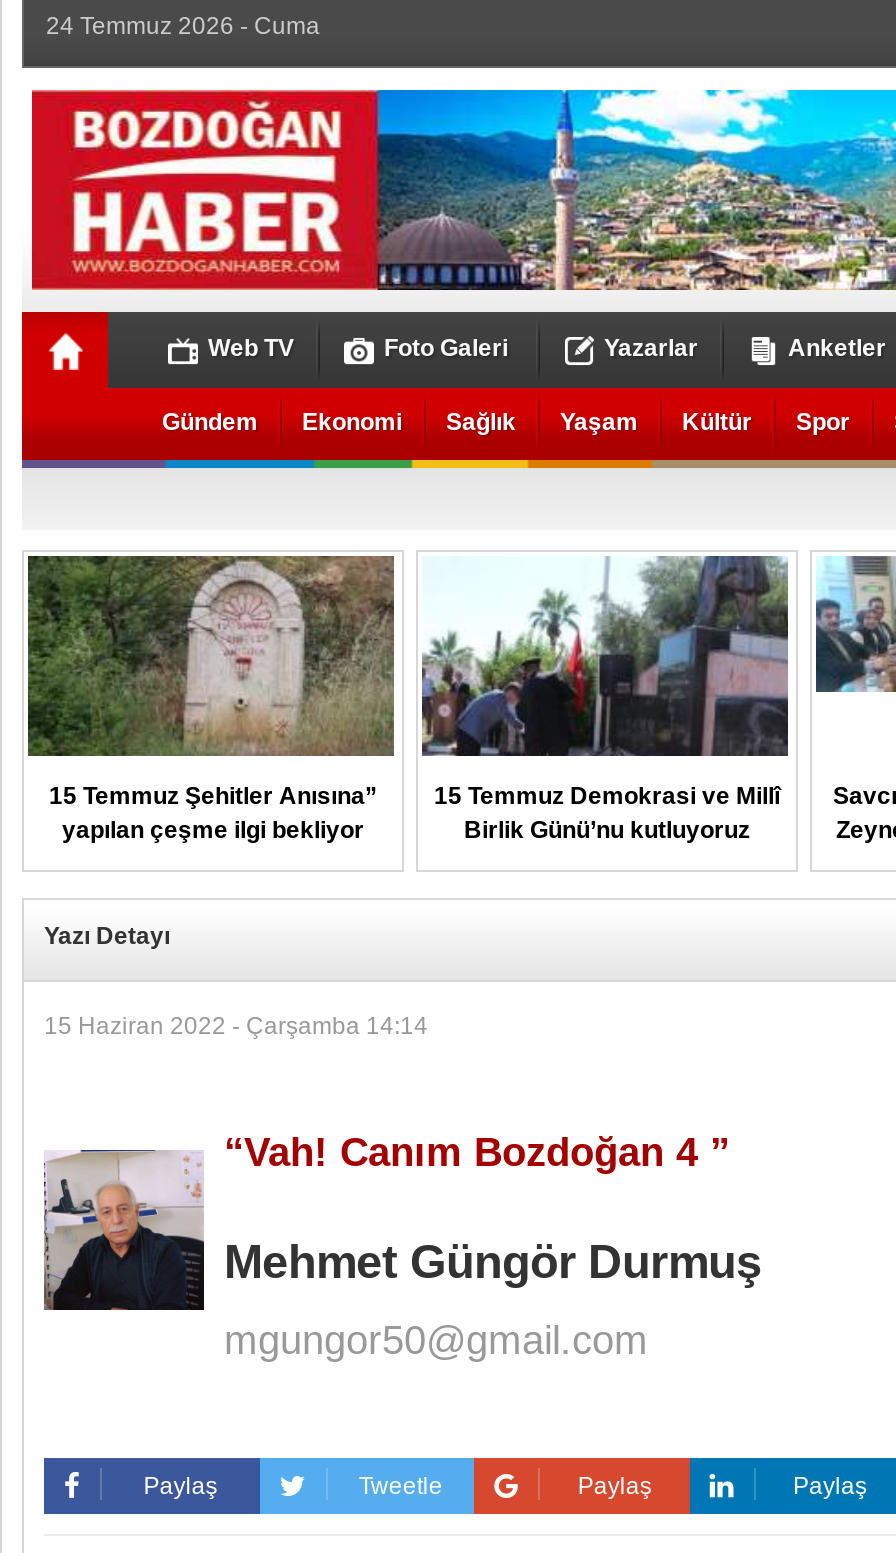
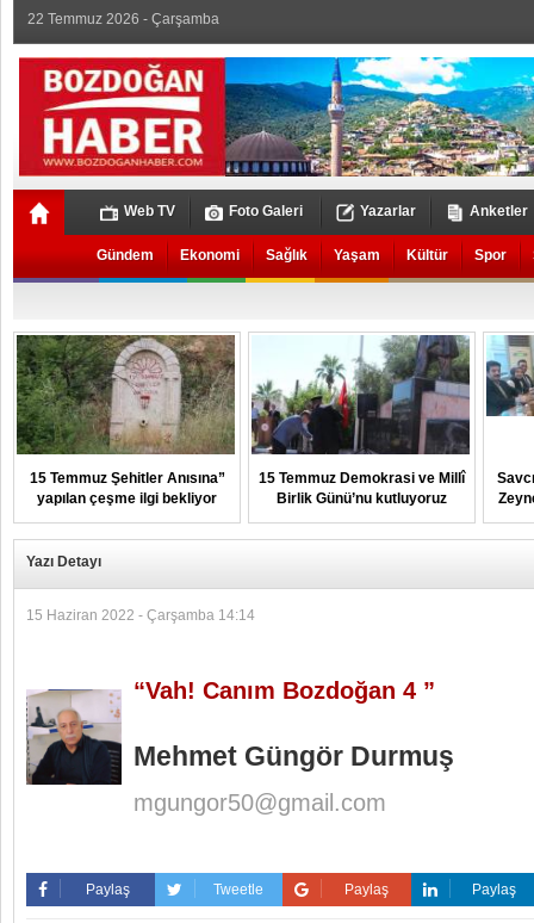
- 24 Temmuz 2026 - Cuma
+ 22 Temmuz 2026 - Çarşamba
